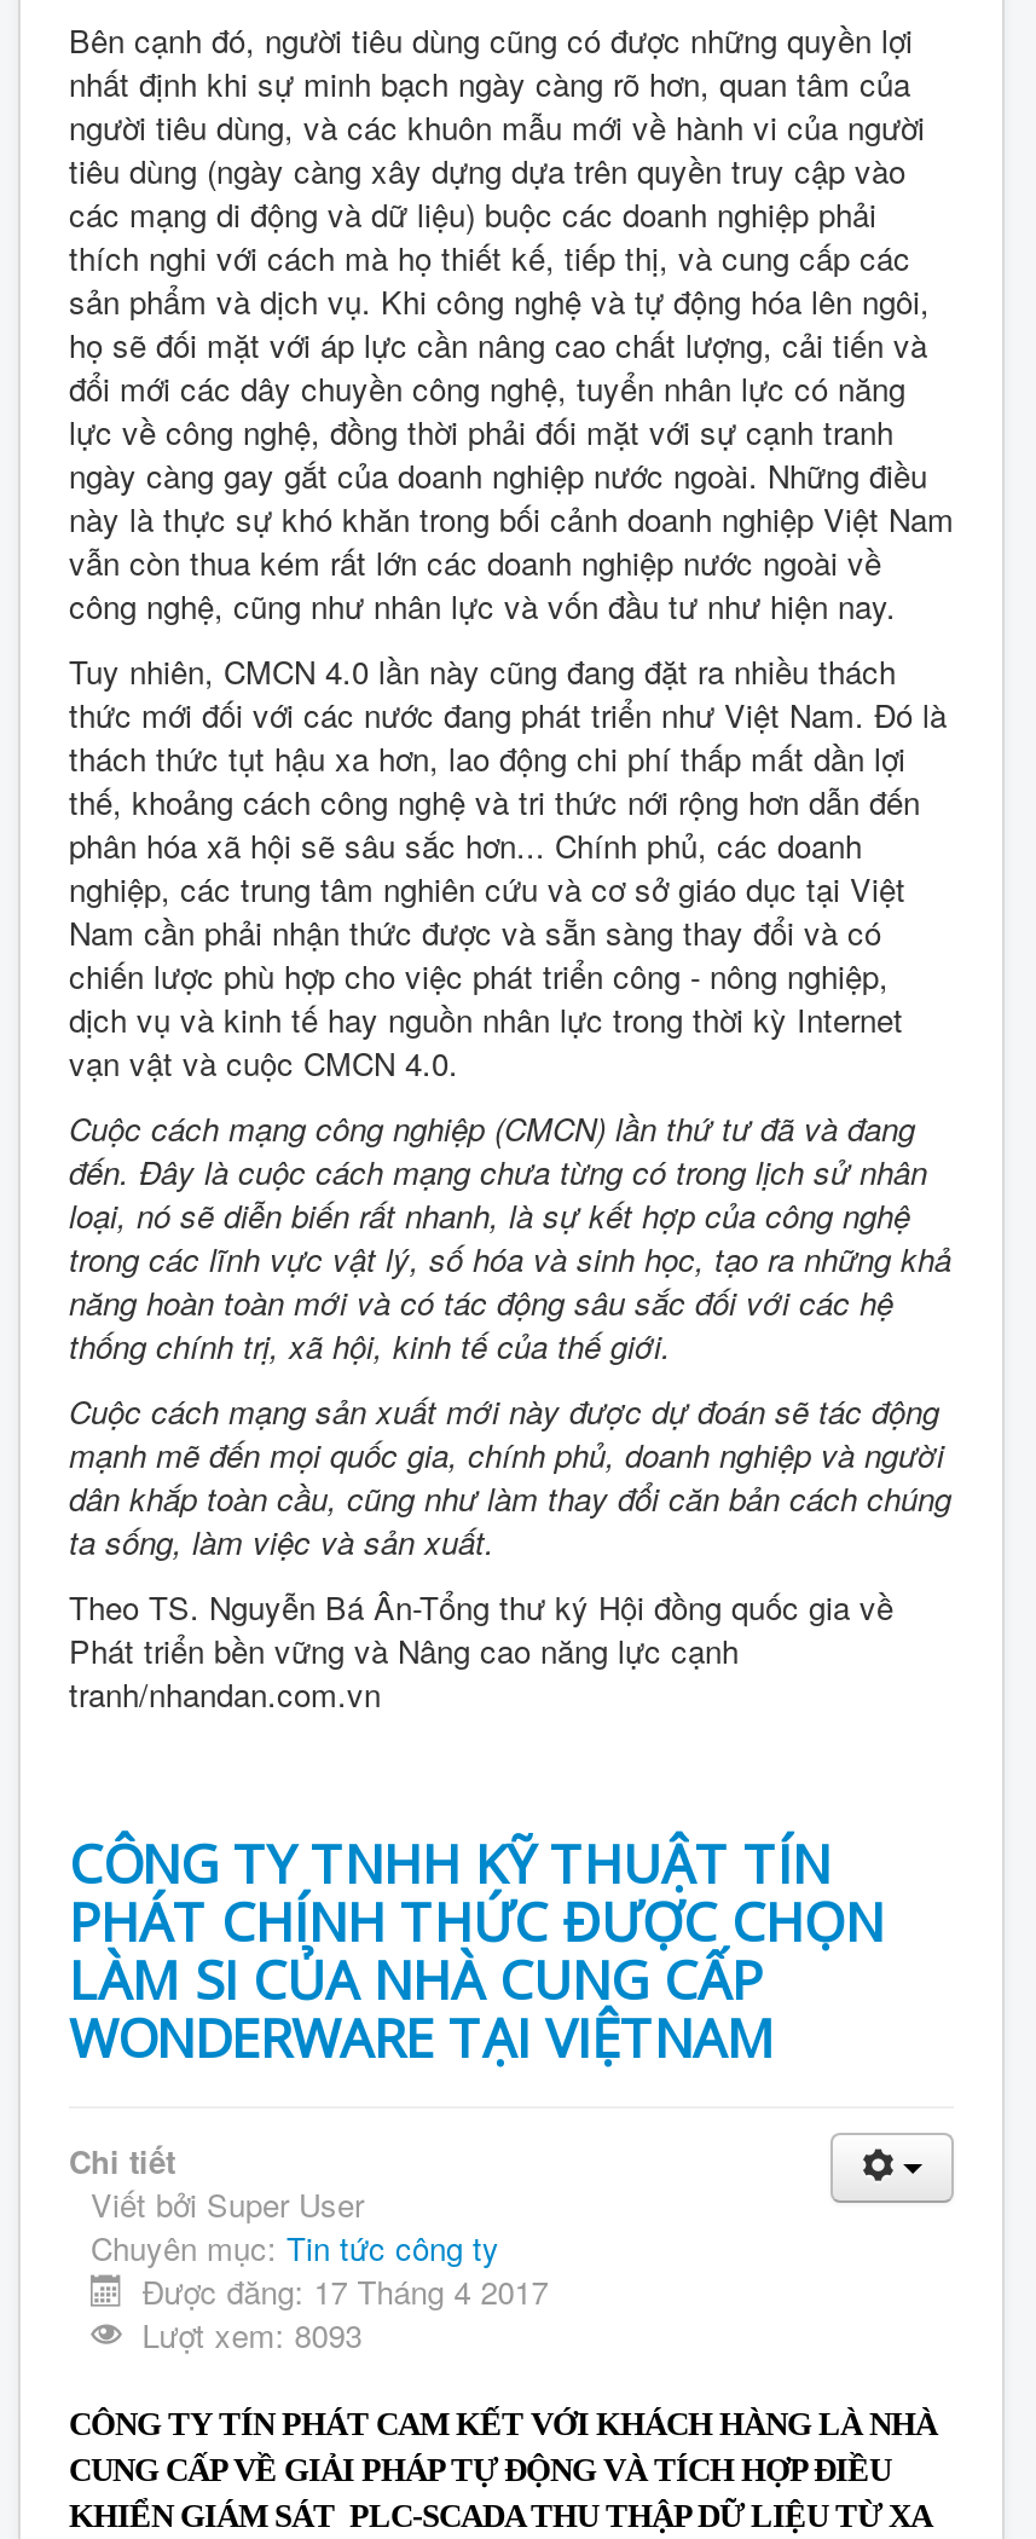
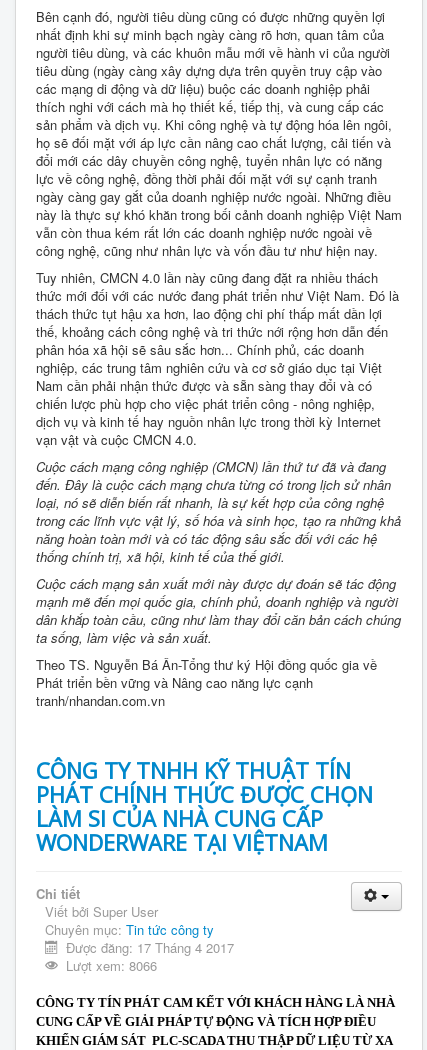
- Lượt xem: 8093
+ Lượt xem: 8066
